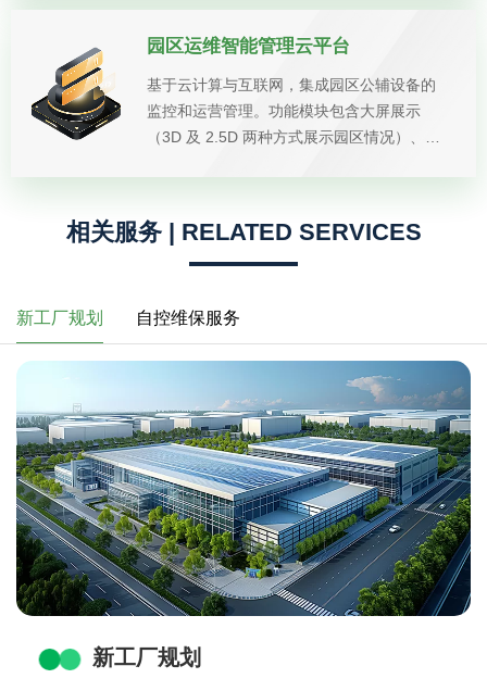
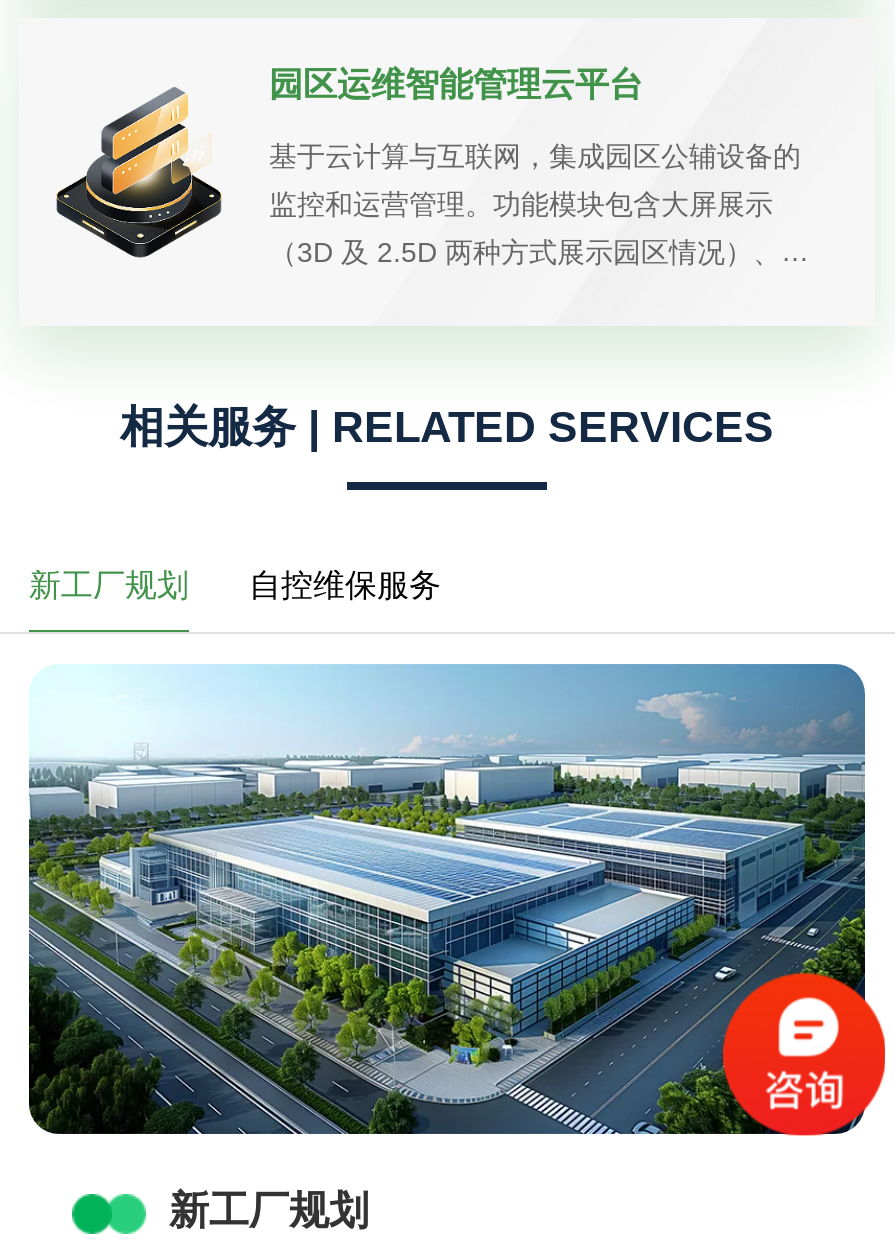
- [image]
+ [image]
